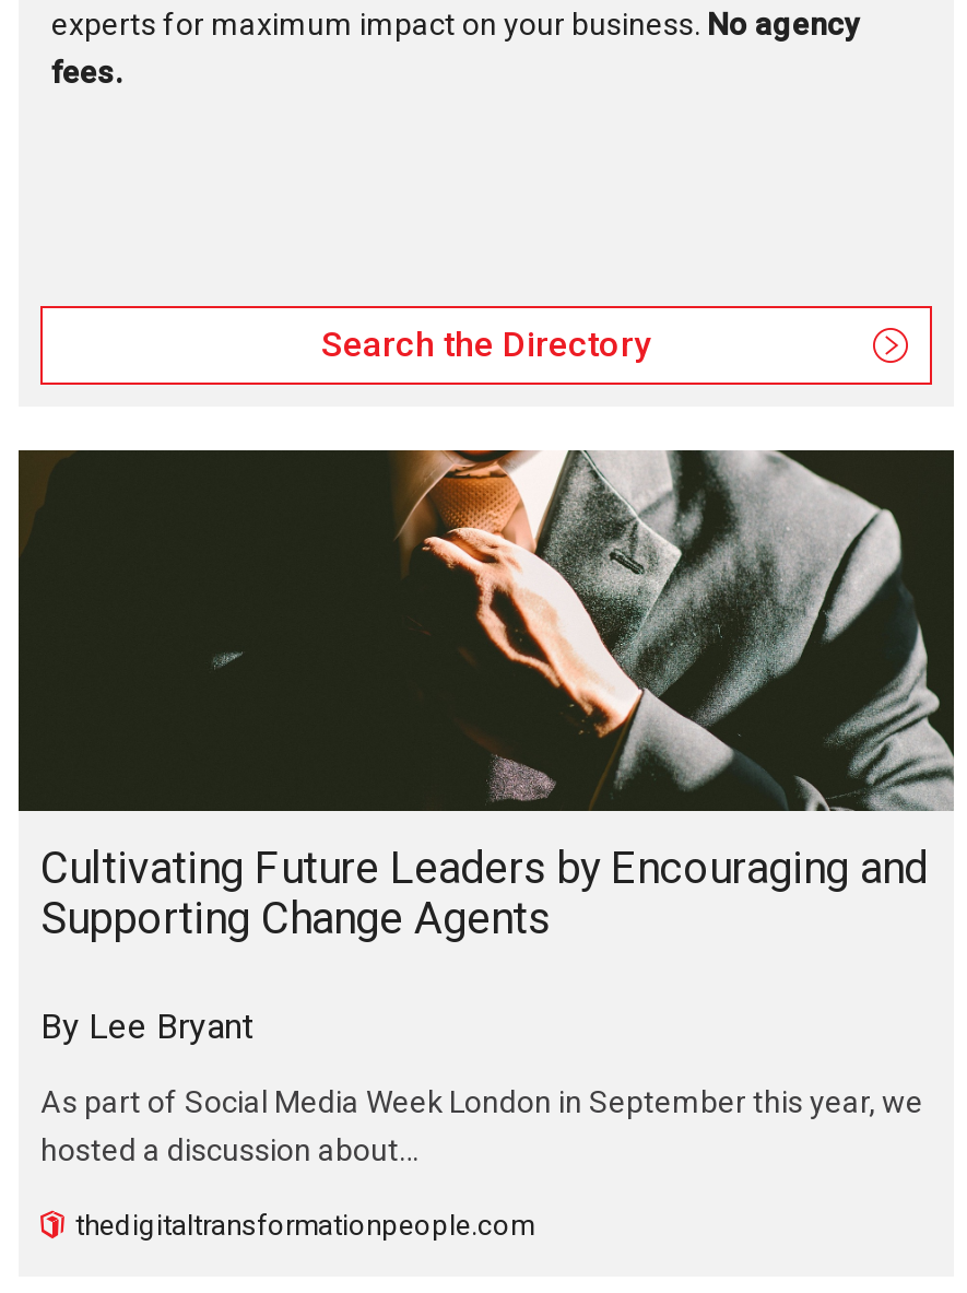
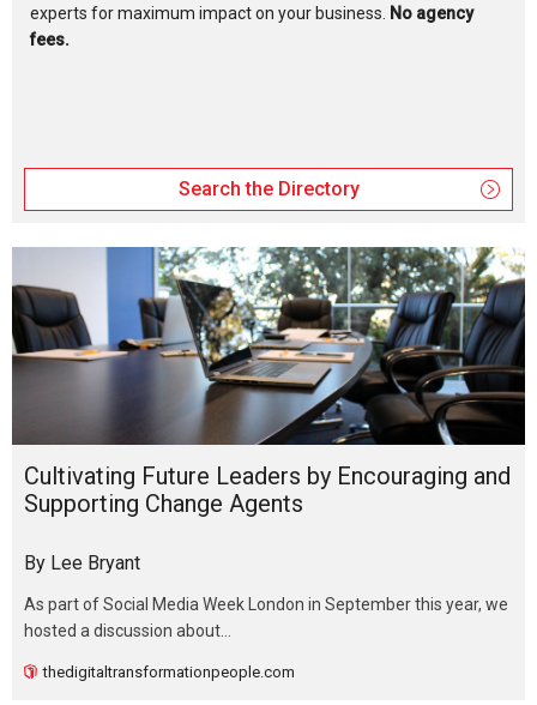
- [image]
+ [image]
